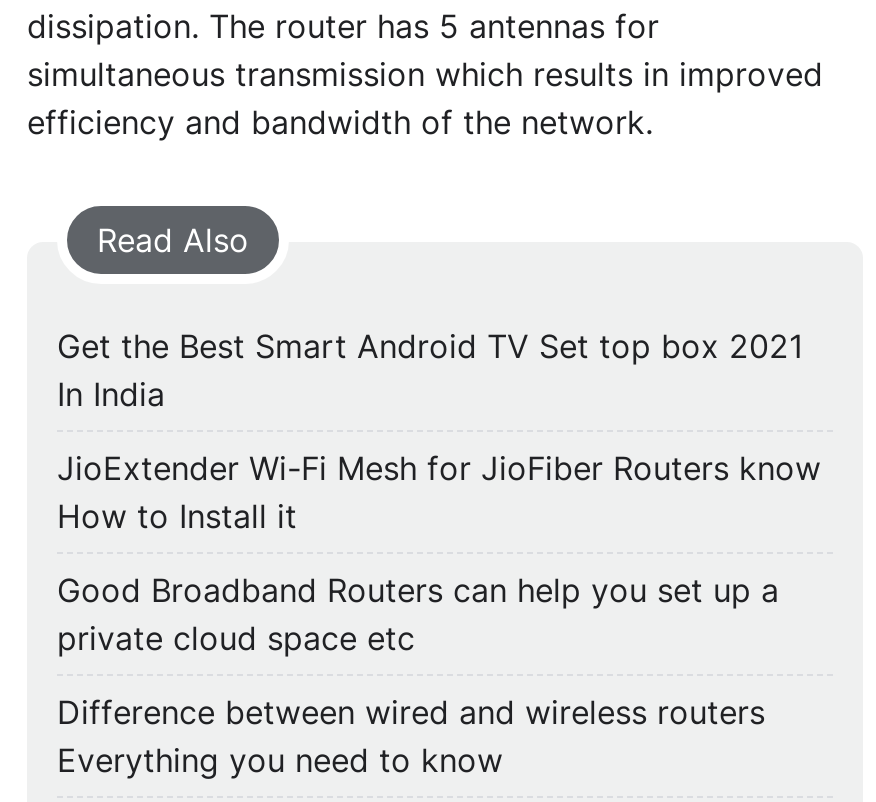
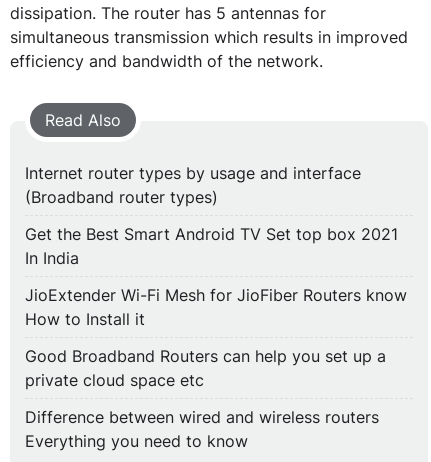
+ Internet router types by usage and interface
+ (Broadband router types)
